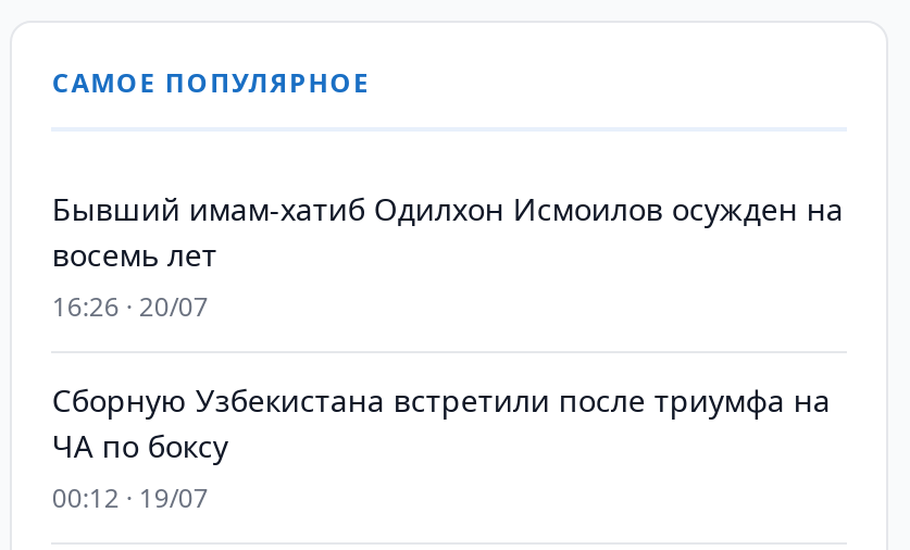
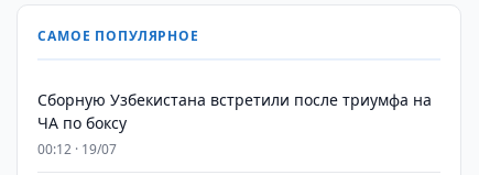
- Бывший имам-хатиб Одилхон Исмоилов осужден на
- восемь лет
- 16:26 · 20/07
